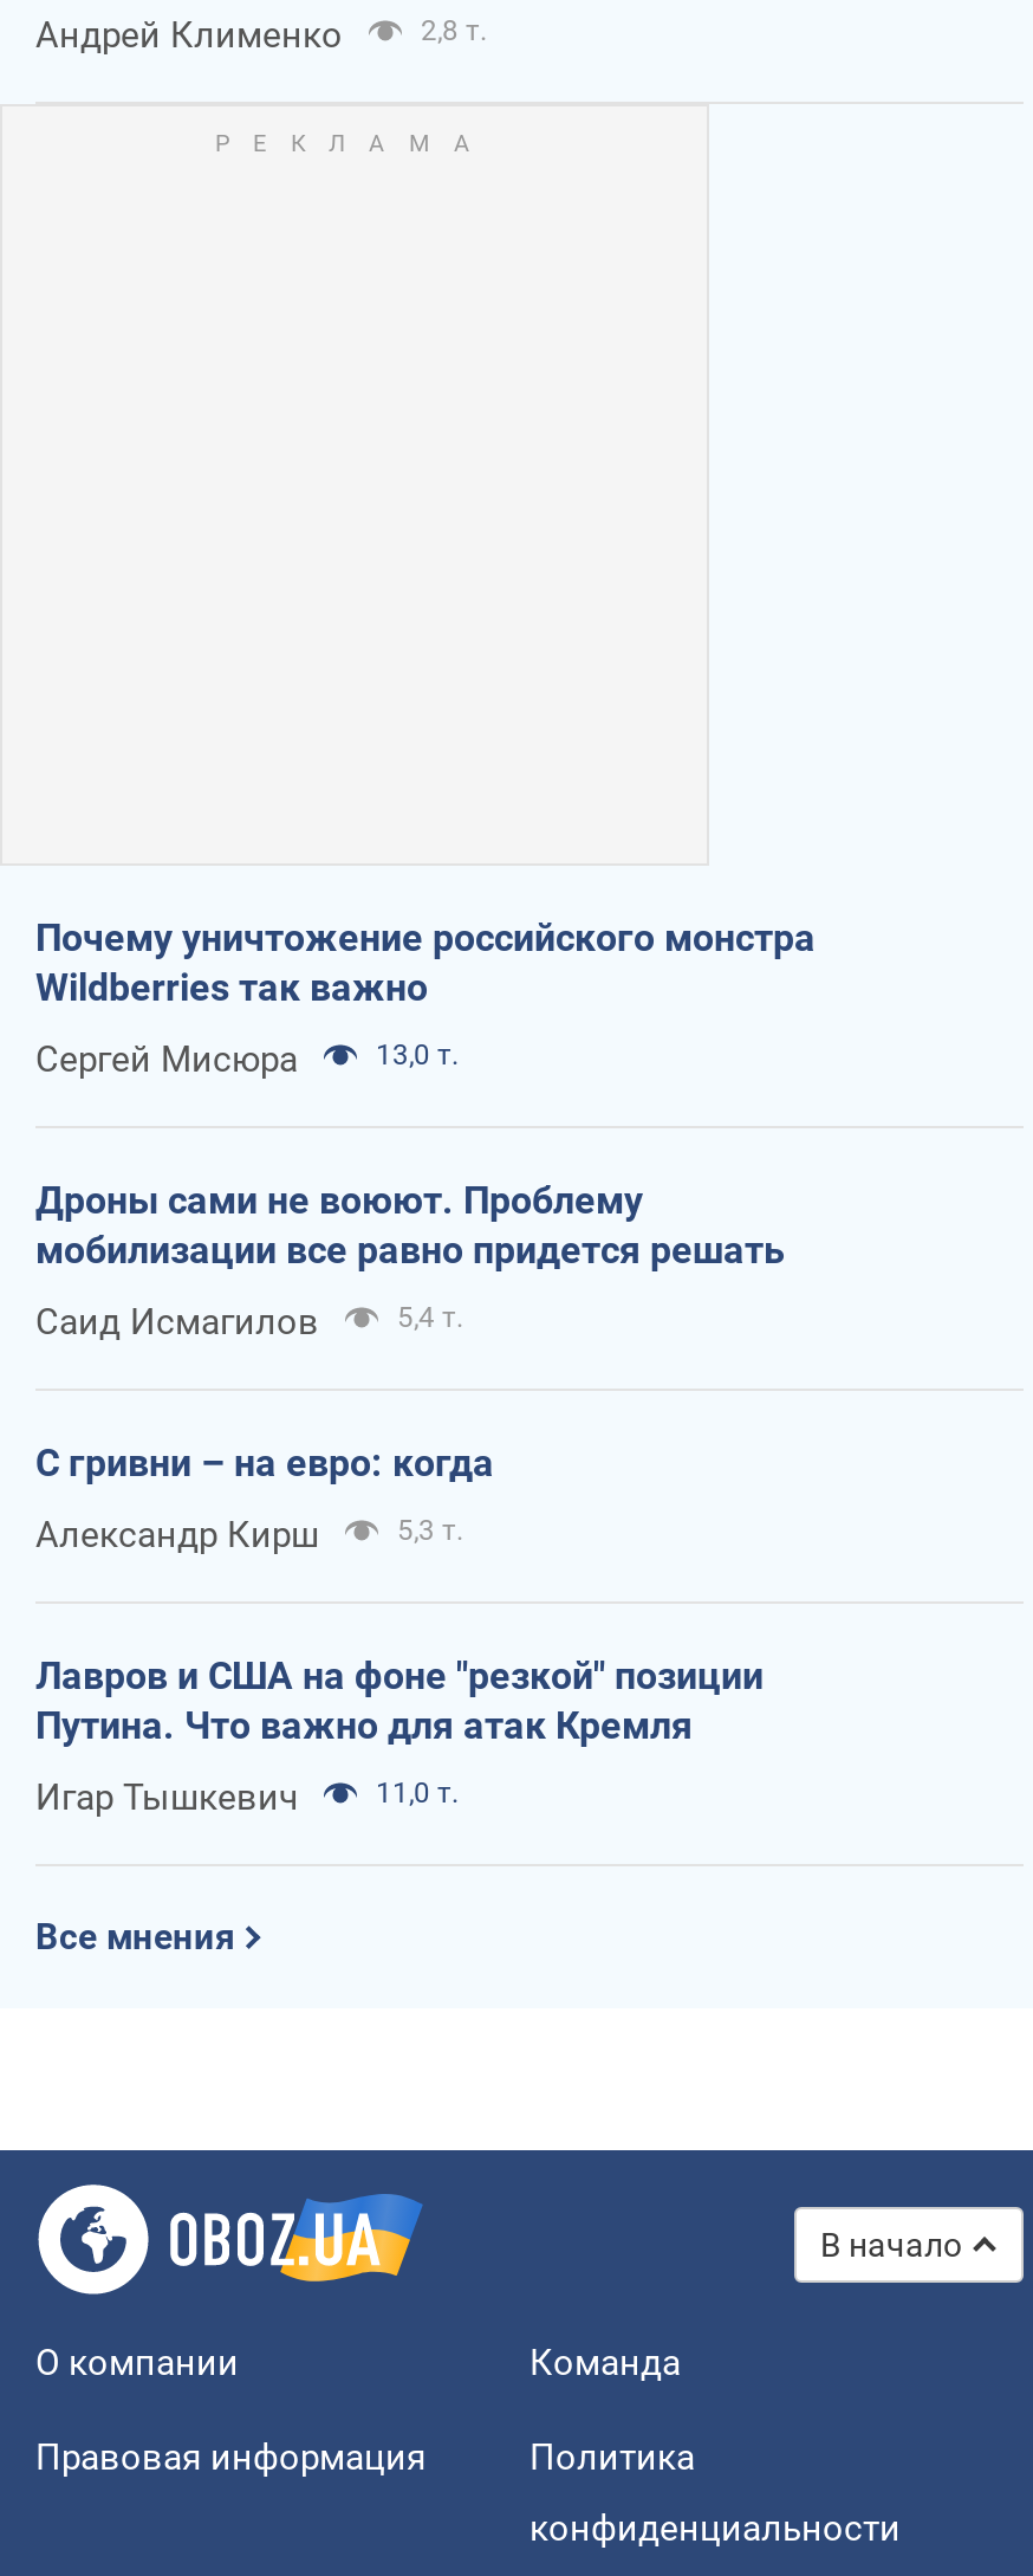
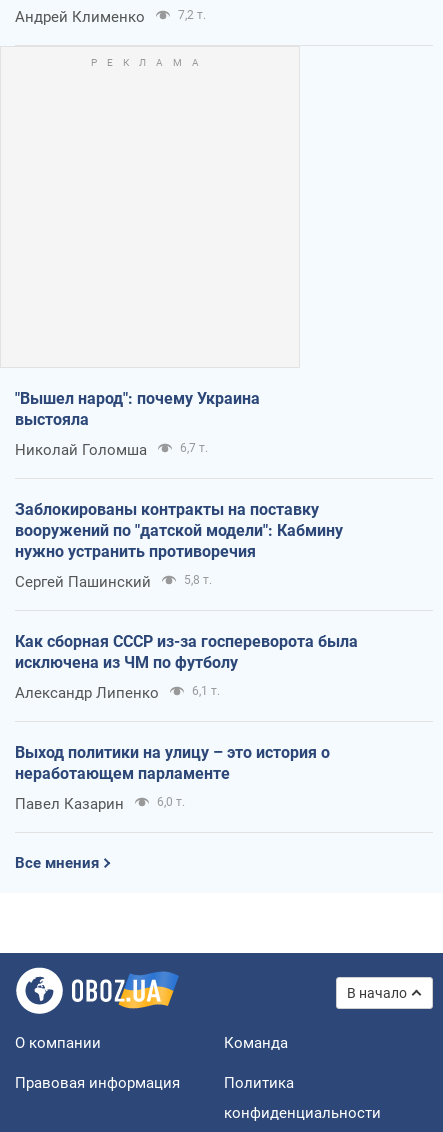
- 2,8 т.
+ 7,2 т.

- Почему уничтожение российского монстра
- Wildberries так важно
+ "Вышел народ": почему Украина
+ выстояла

- Сергей Мисюра
- 13,0 т.
+ Николай Голомша
+ 6,7 т.

- Дроны сами не воюют. Проблему
- мобилизации все равно придется решать
+ Заблокированы контракты на поставку
+ вооружений по "датской модели": Кабмину
+ нужно устранить противоречия

- Саид Исмагилов
- 5,4 т.
+ Сергей Пашинский
+ 5,8 т.

- С гривни – на евро: когда
+ Как сборная СССР из-за госпереворота была
+ исключена из ЧМ по футболу

- Александр Кирш
- 5,3 т.
+ Александр Липенко
+ 6,1 т.

- Лавров и США на фоне "резкой" позиции
- Путина. Что важно для атак Кремля
+ Выход политики на улицу – это история о
+ неработающем парламенте

- Игар Тышкевич
- 11,0 т.
+ Павел Казарин
+ 6,0 т.
